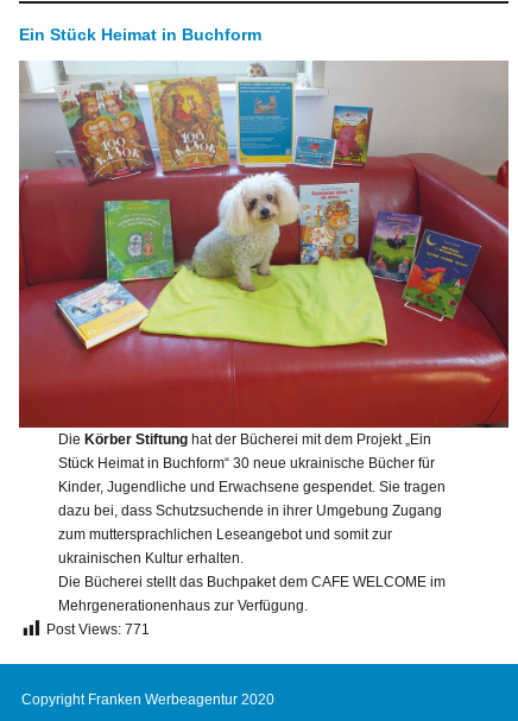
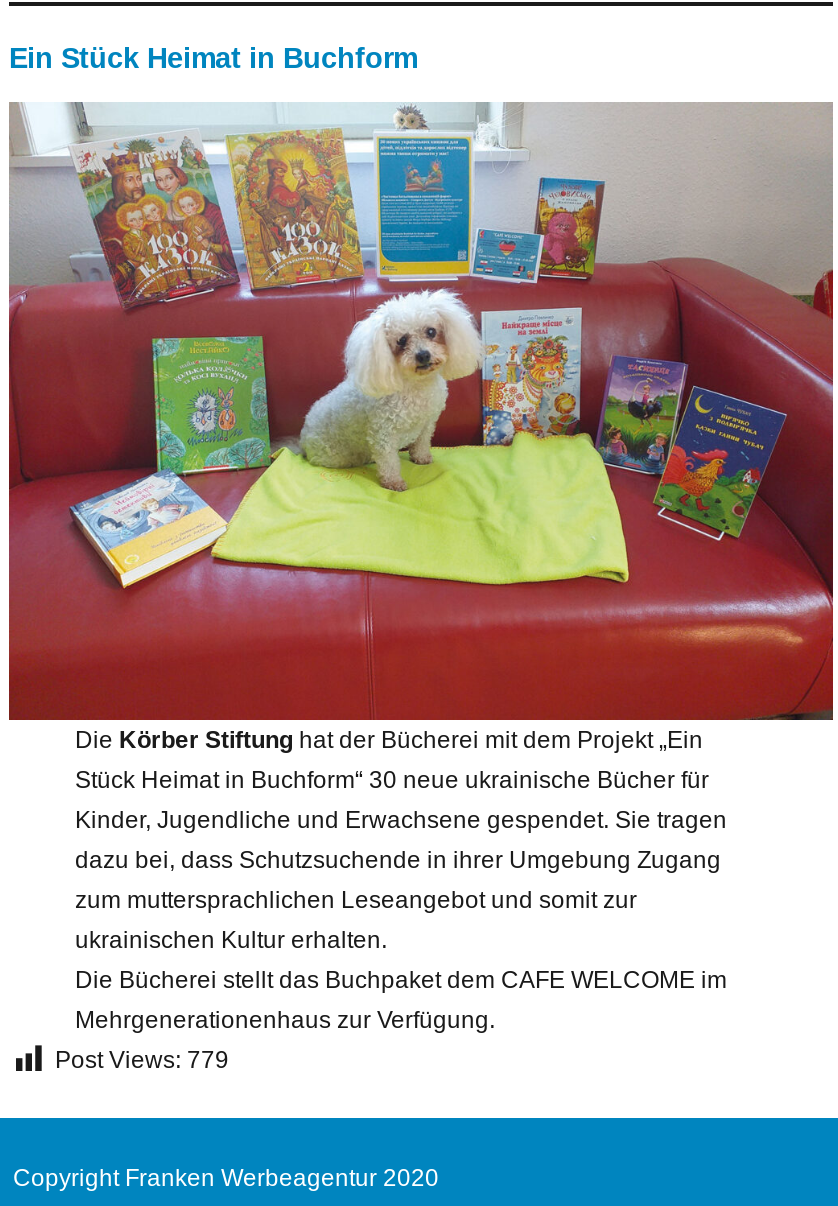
- Post Views: 771
+ Post Views: 779
